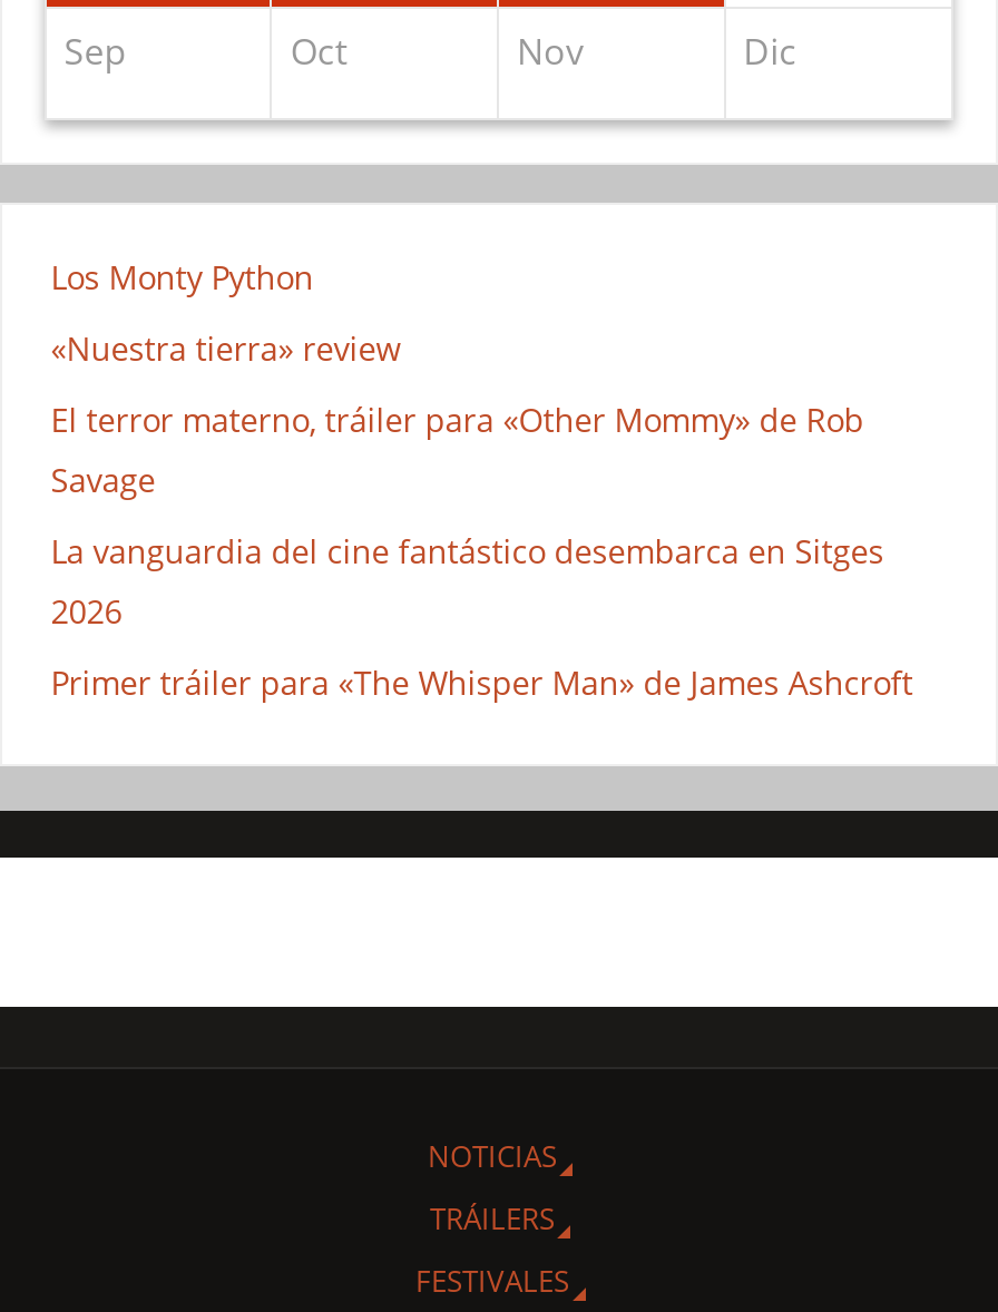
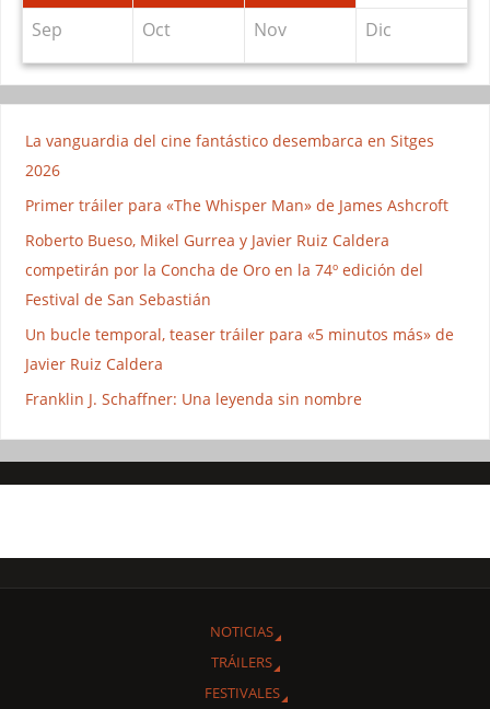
- Los Monty Python
- «Nuestra tierra» review
- El terror materno, tráiler para «Other Mommy» de Rob
- Savage

moved up: La vanguardia del cine fantástico desembarca en Sitges | 2026 | Primer tráiler para «The Whisper Man» de James Ashcroft

+ Roberto Bueso, Mikel Gurrea y Javier Ruiz Caldera
+ competirán por la Concha de Oro en la 74º edición del
+ Festival de San Sebastián
+ Un bucle temporal, teaser tráiler para «5 minutos más» de
+ Javier Ruiz Caldera
+ Franklin J. Schaffner: Una leyenda sin nombre
